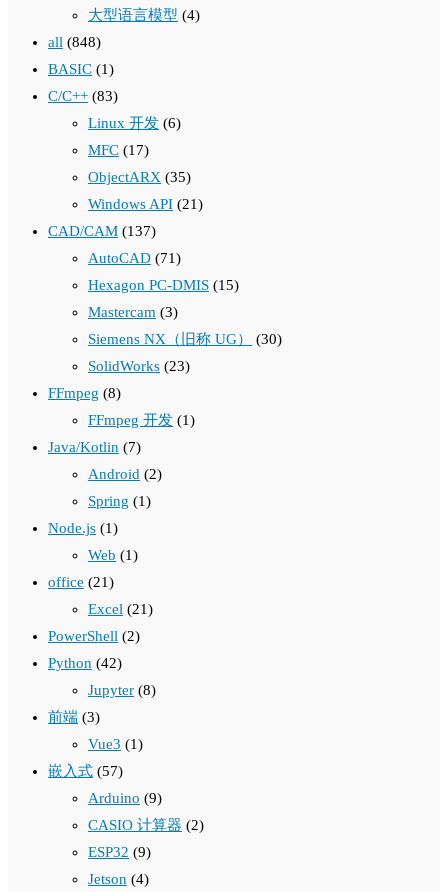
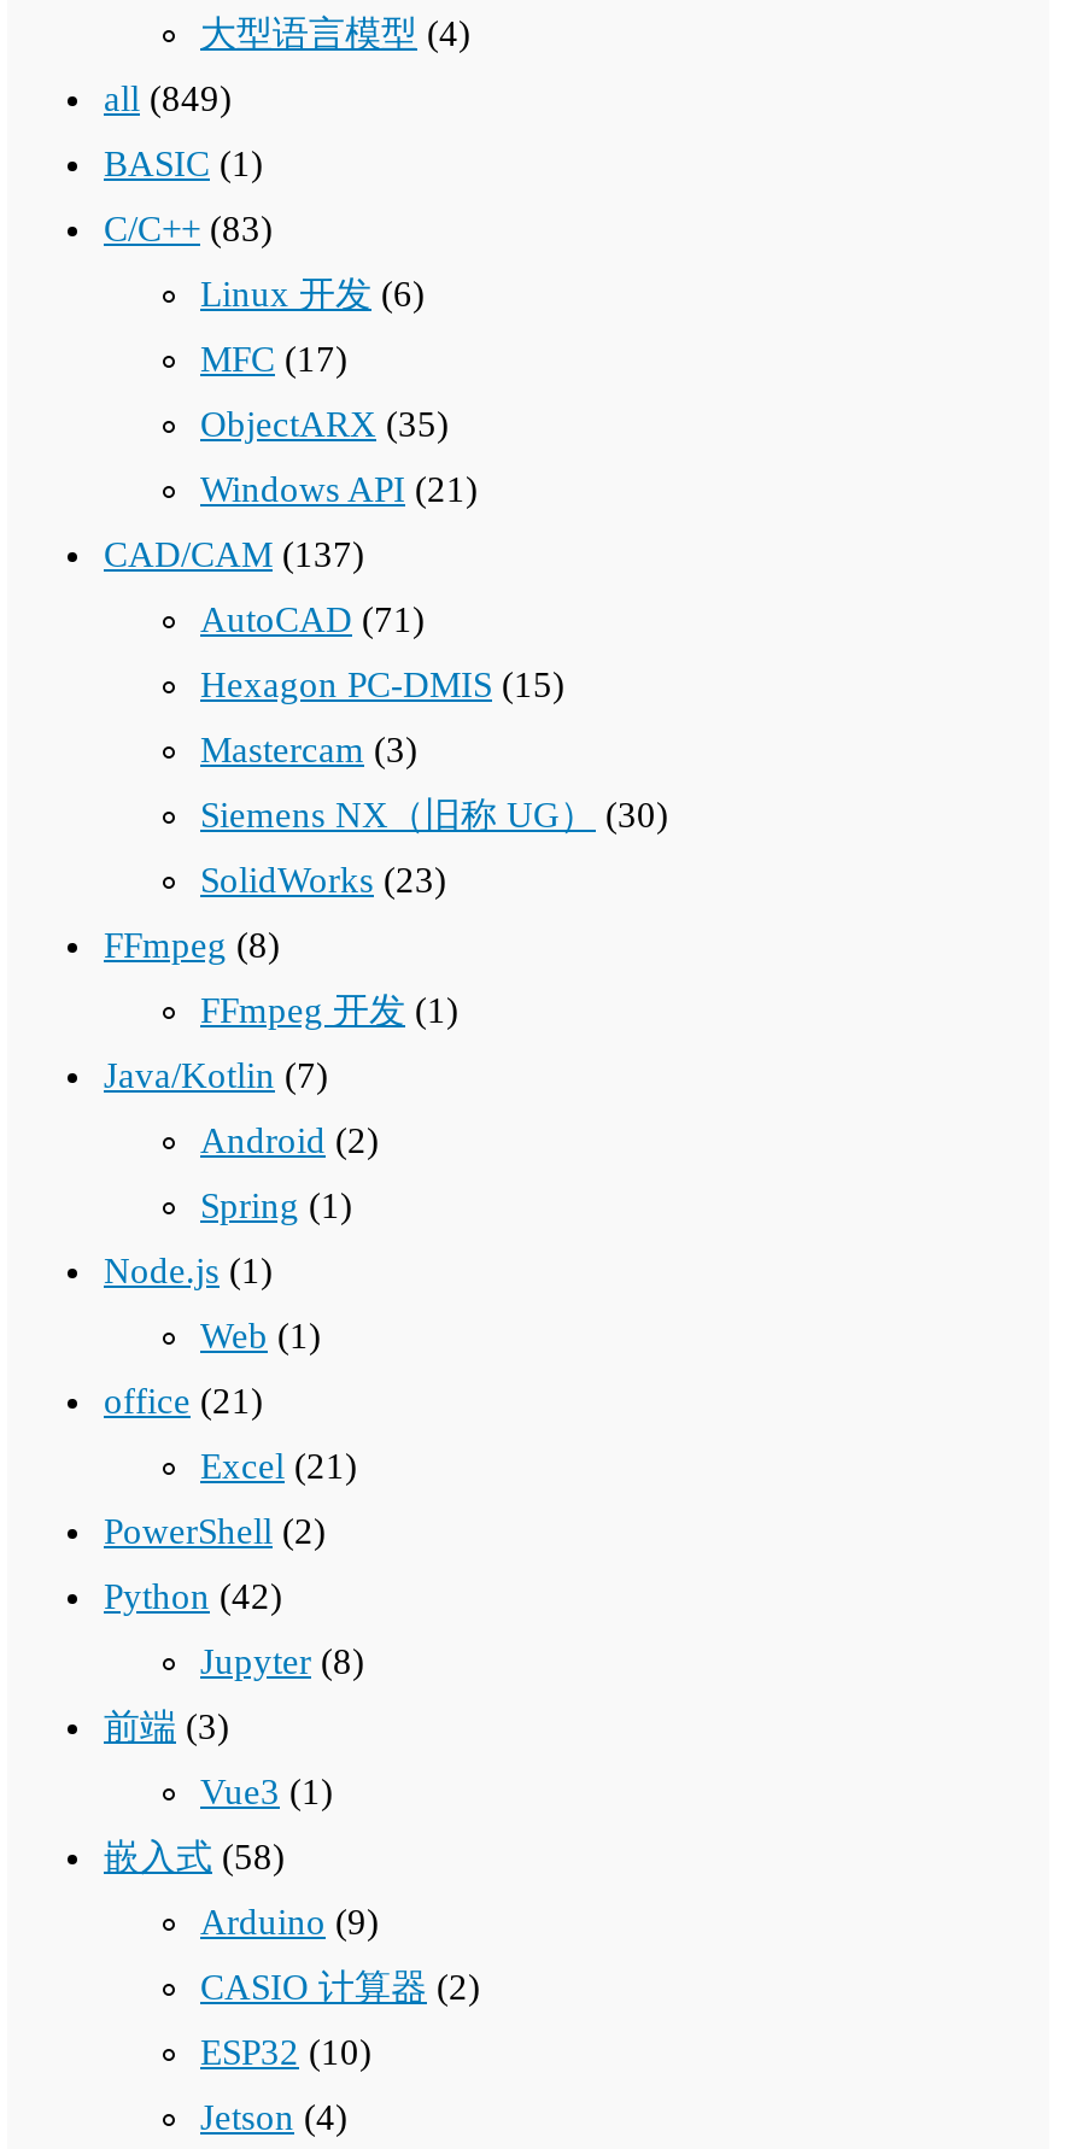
- all (848)
+ all (849)

- 嵌入式(57)
+ 嵌入式(58)

- ESP32 (9)
+ ESP32 (10)
